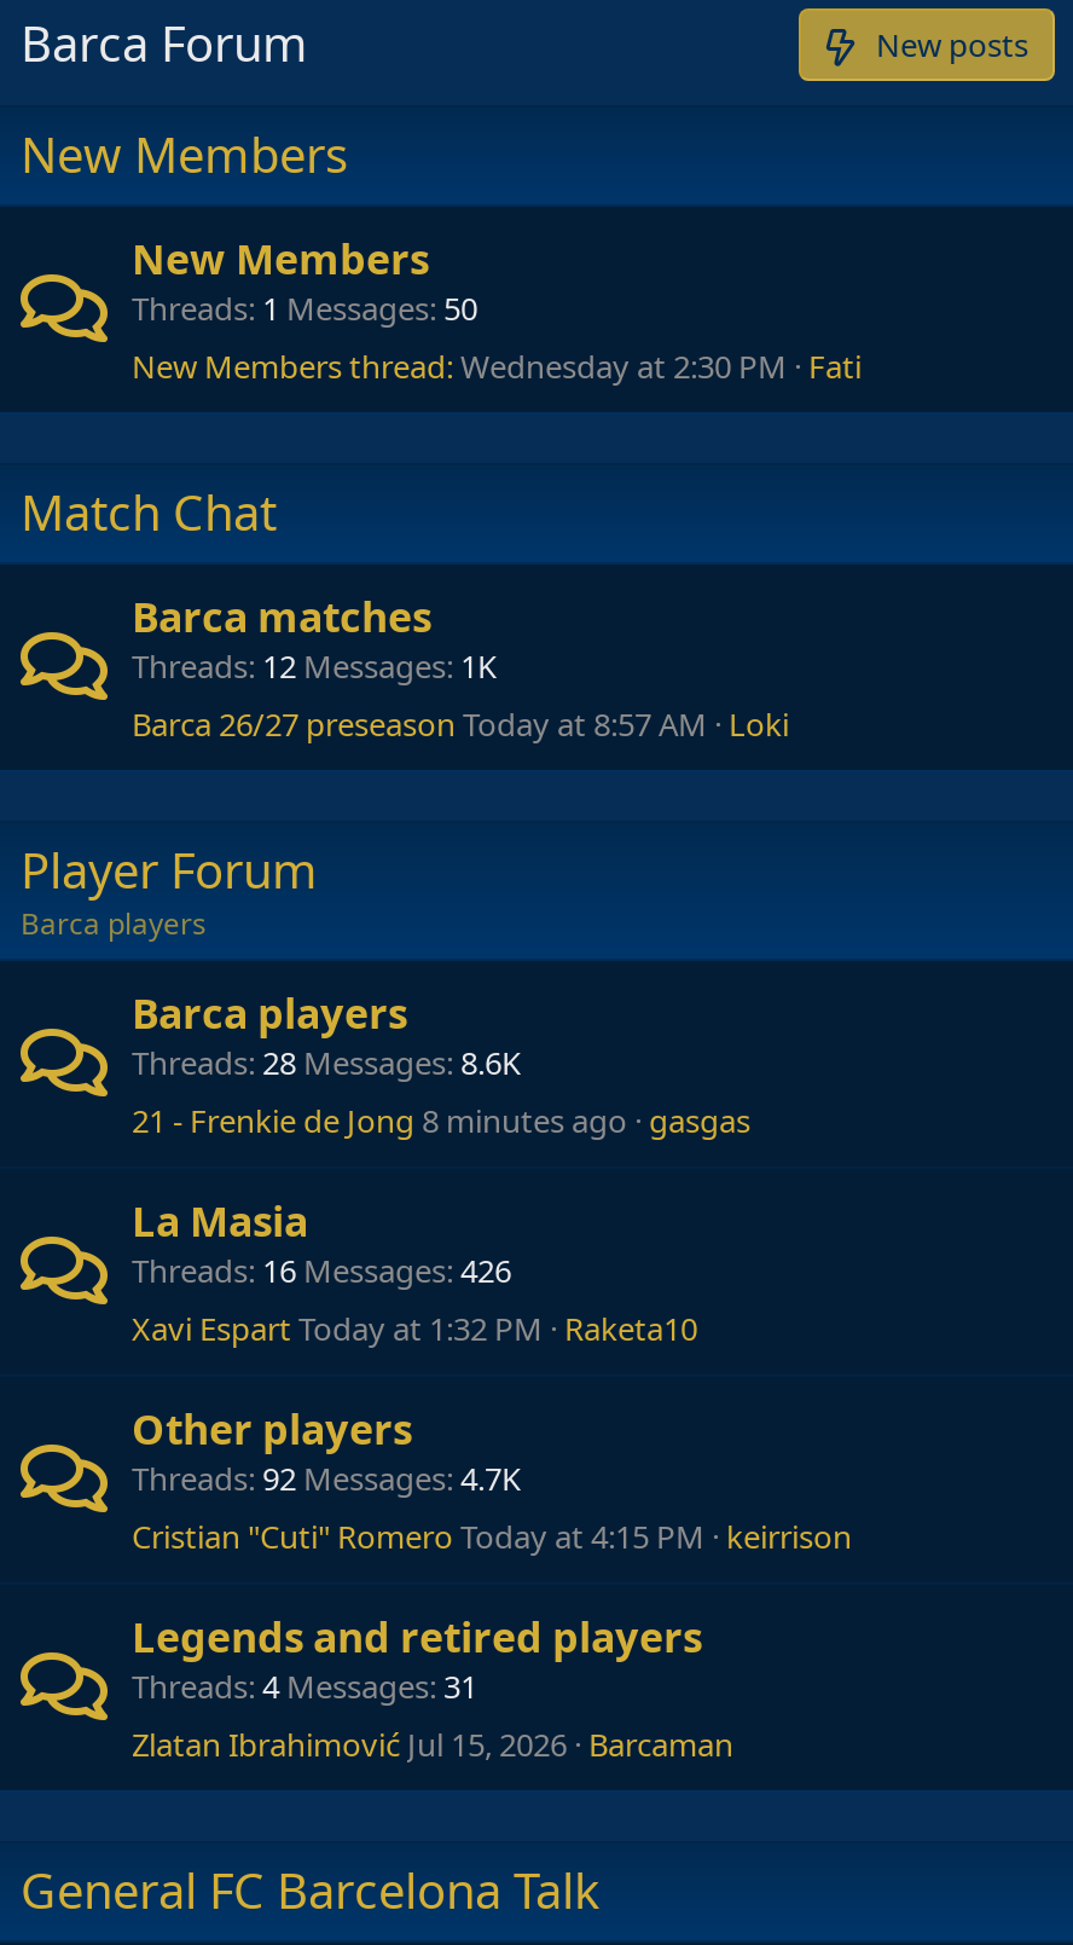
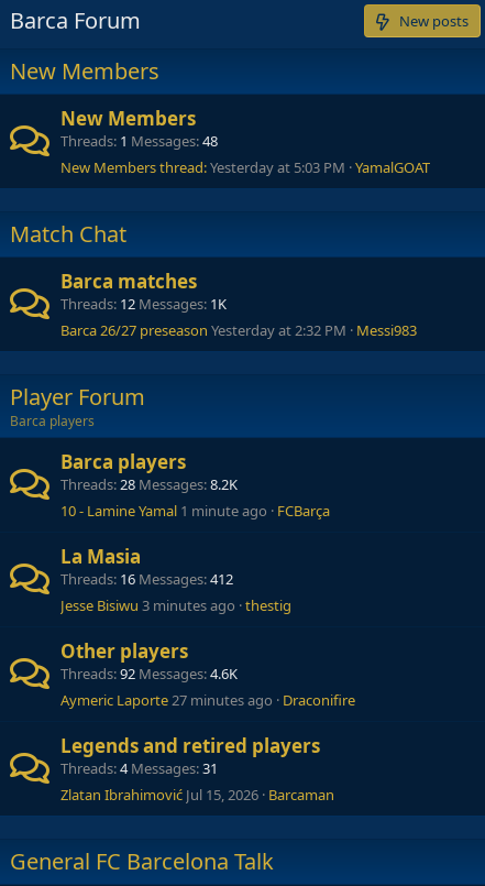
- Threads 1 Messages 50
+ Threads 1 Messages 48

- New Members thread: Wednesday at 2:30 PM Fati
+ New Members thread: Yesterday at 5:03 PM YamalGOAT

- Barca 26/27 preseason Today at 8:57 AM Loki
+ Barca 26/27 preseason Yesterday at 2:32 PM Messi983

- Threads 28 Messages 8.6K
- 21 - Frenkie de Jong 8 minutes ago gasgas
+ Threads 28 Messages 8.2K
+ 10 - Lamine Yamal 1 minute ago FCBarça

- Threads 16 Messages 426
- Xavi Espart Today at 1:32 PM Raketa10
+ Threads 16 Messages 412
+ Jesse Bisiwu 3 minutes ago thestig

- Threads 92 Messages 4.7K
- Cristian "Cuti" Romero Today at 4:15 PM keirrison
+ Threads 92 Messages 4.6K
+ Aymeric Laporte 27 minutes ago Draconifire
